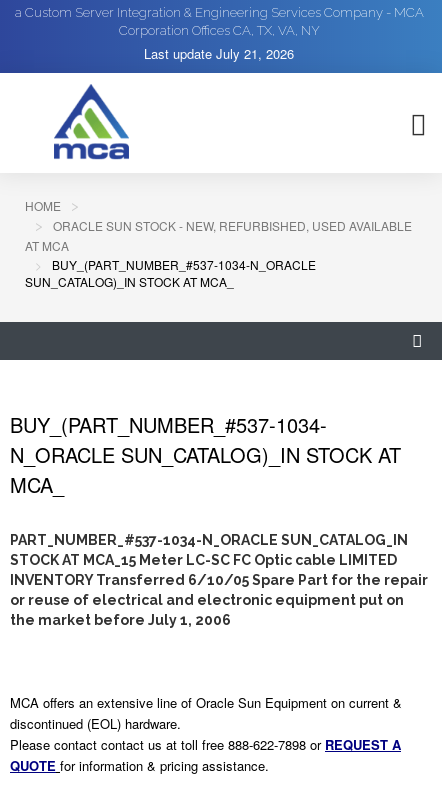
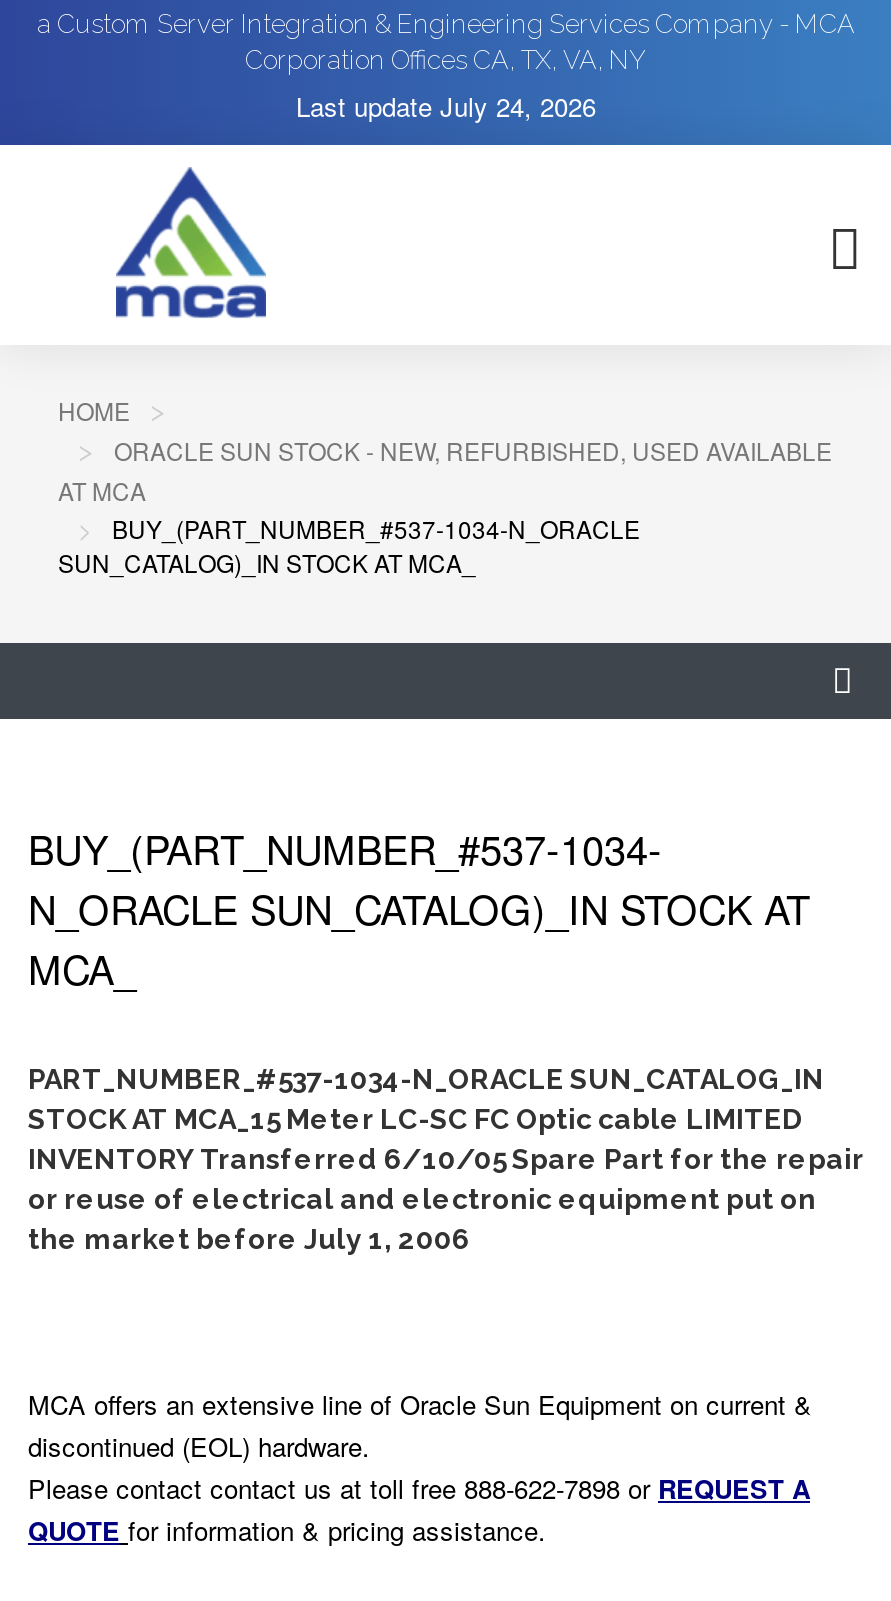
- Last update July 21, 2026
+ Last update July 24, 2026
